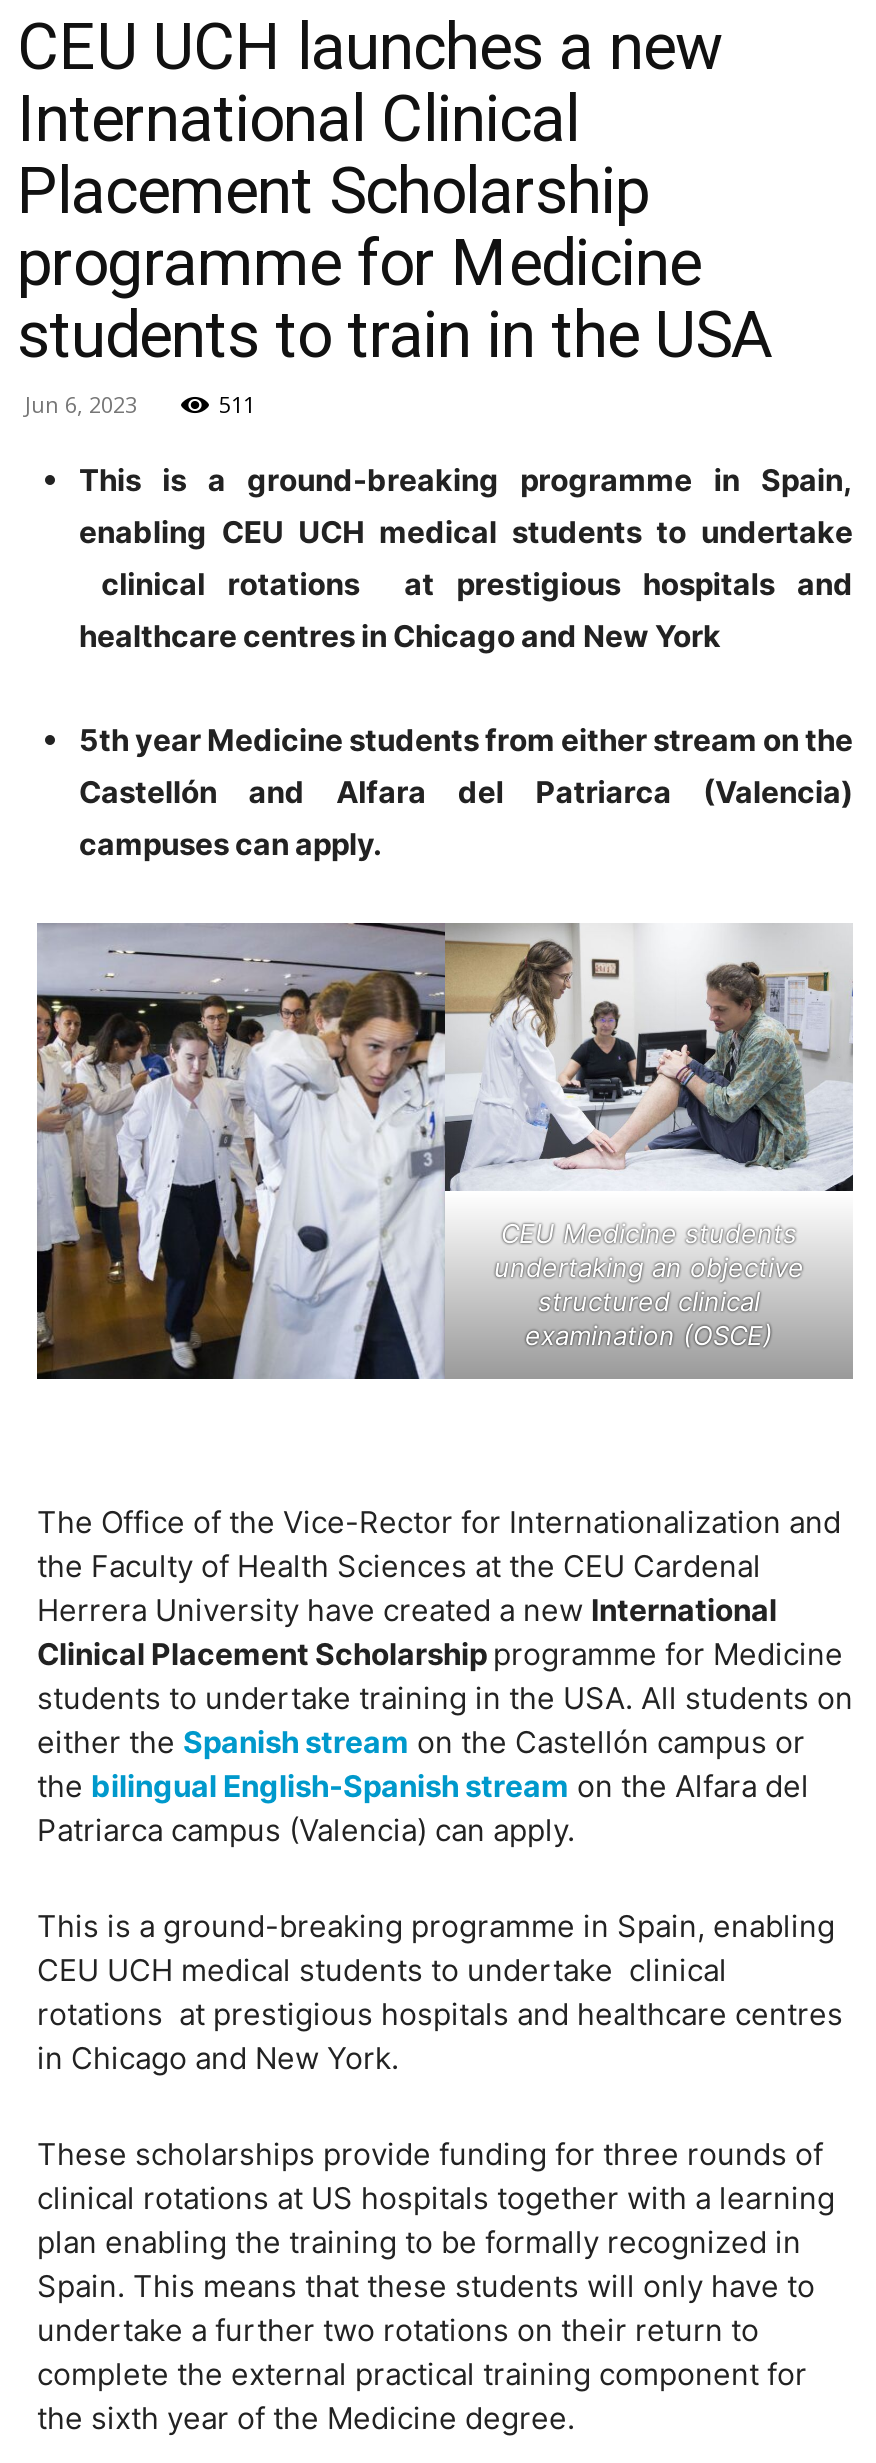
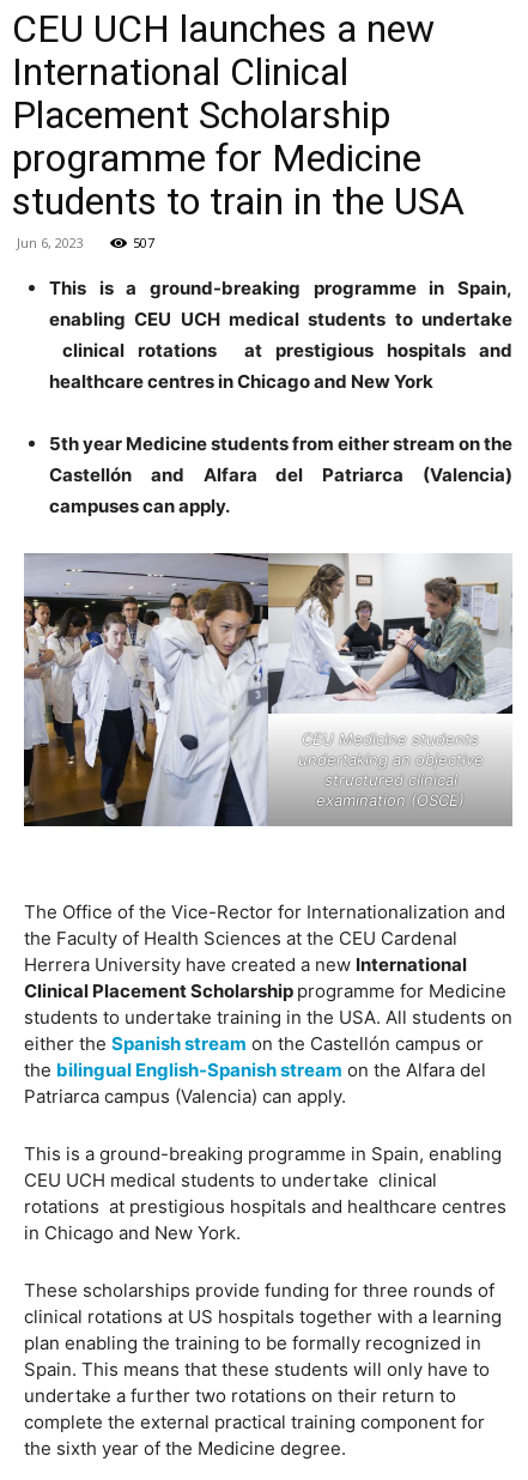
- 511
+ 507
